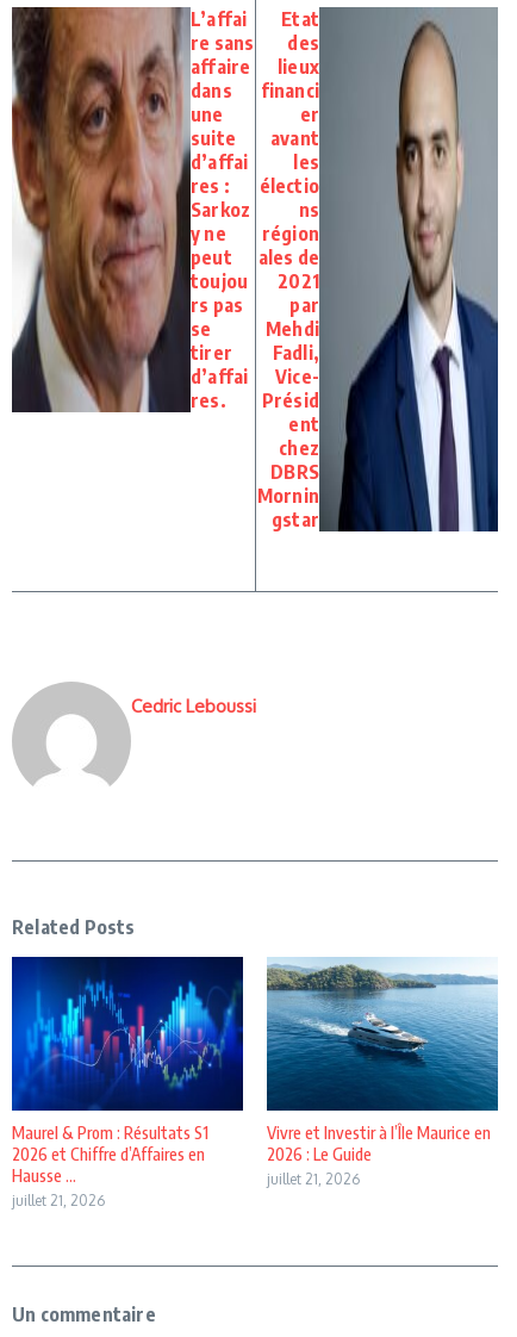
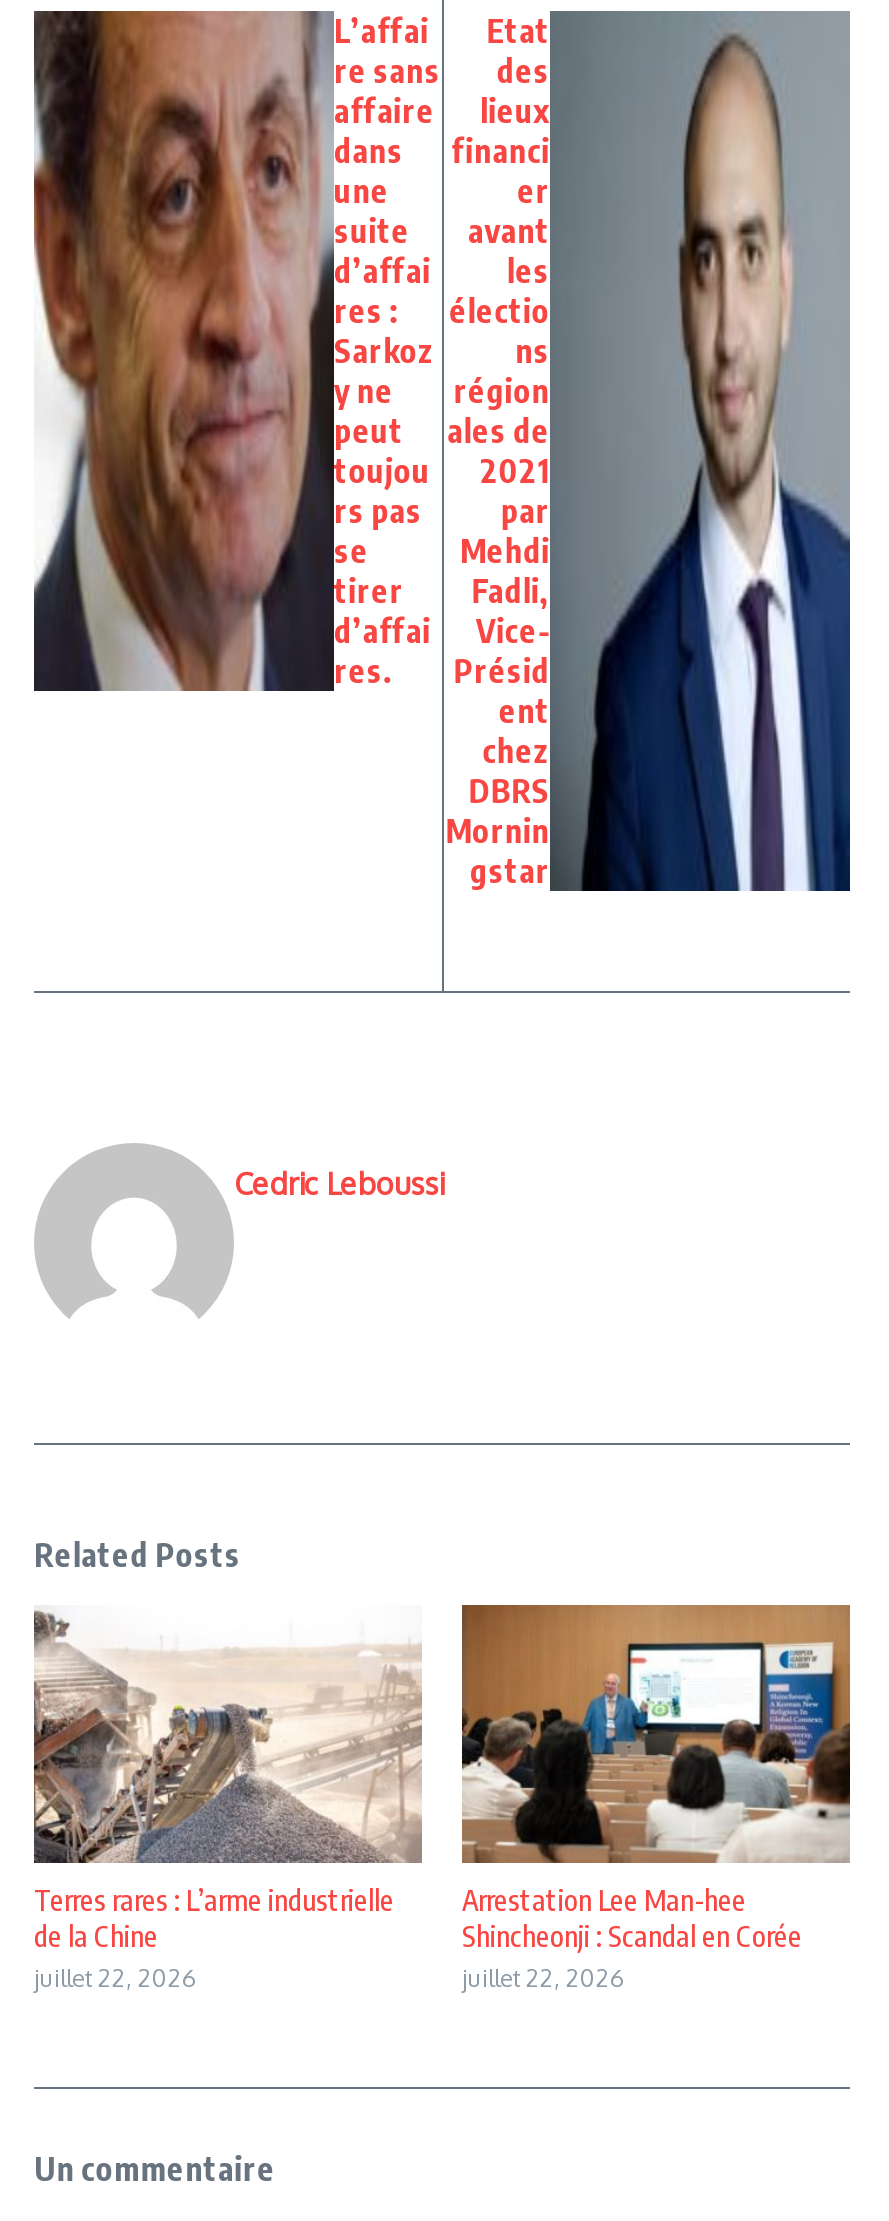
- [image]
- Maurel & Prom : Résultats S1
- 2026 et Chiffre d’Affaires en
- Hausse ...
- juillet 21, 2026
+ [image]
+ Terres rares : L’arme industrielle
+ de la Chine
+ juillet 22, 2026

- [image]
- Vivre et Investir à l’Île Maurice en
- 2026 : Le Guide
- juillet 21, 2026
+ [image]
+ Arrestation Lee Man-hee
+ Shincheonji : Scandal en Corée
+ juillet 22, 2026
